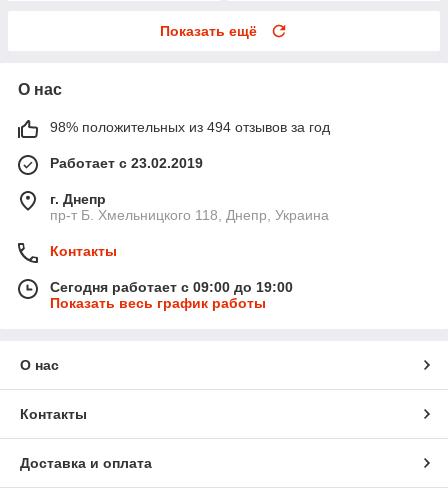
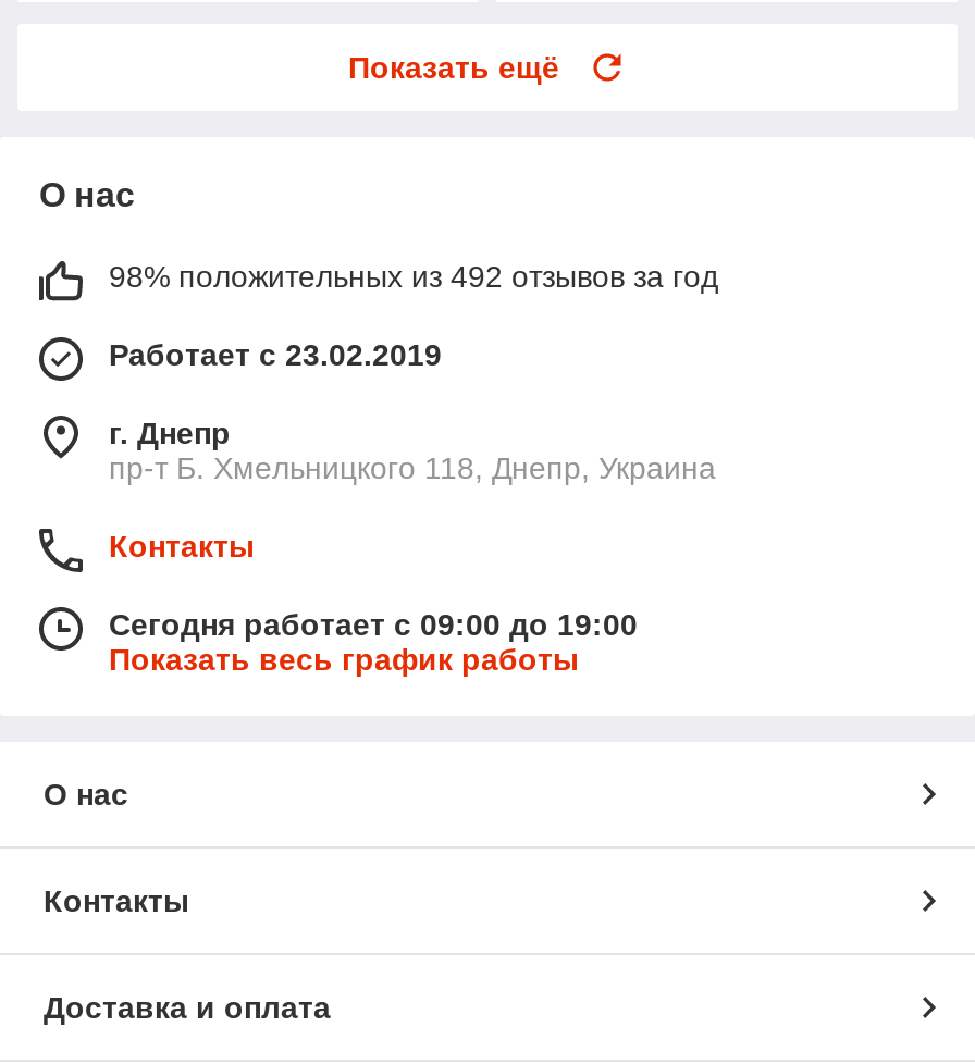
- 98% положительных из 494 отзывов за год
+ 98% положительных из 492 отзывов за год
